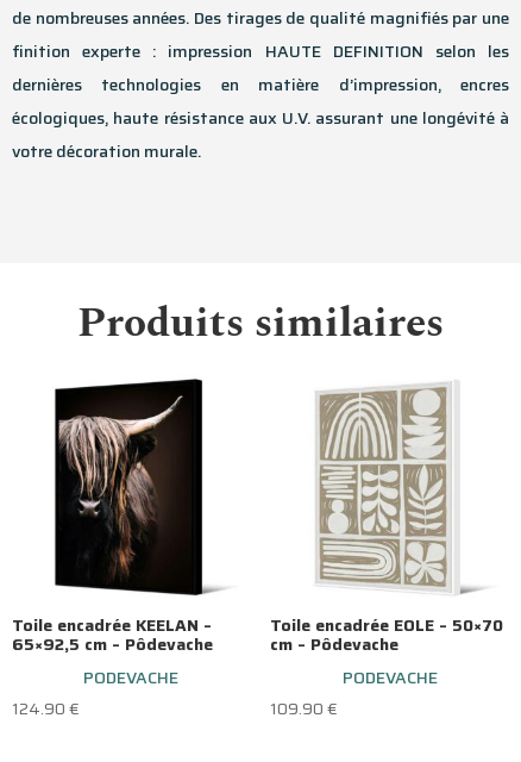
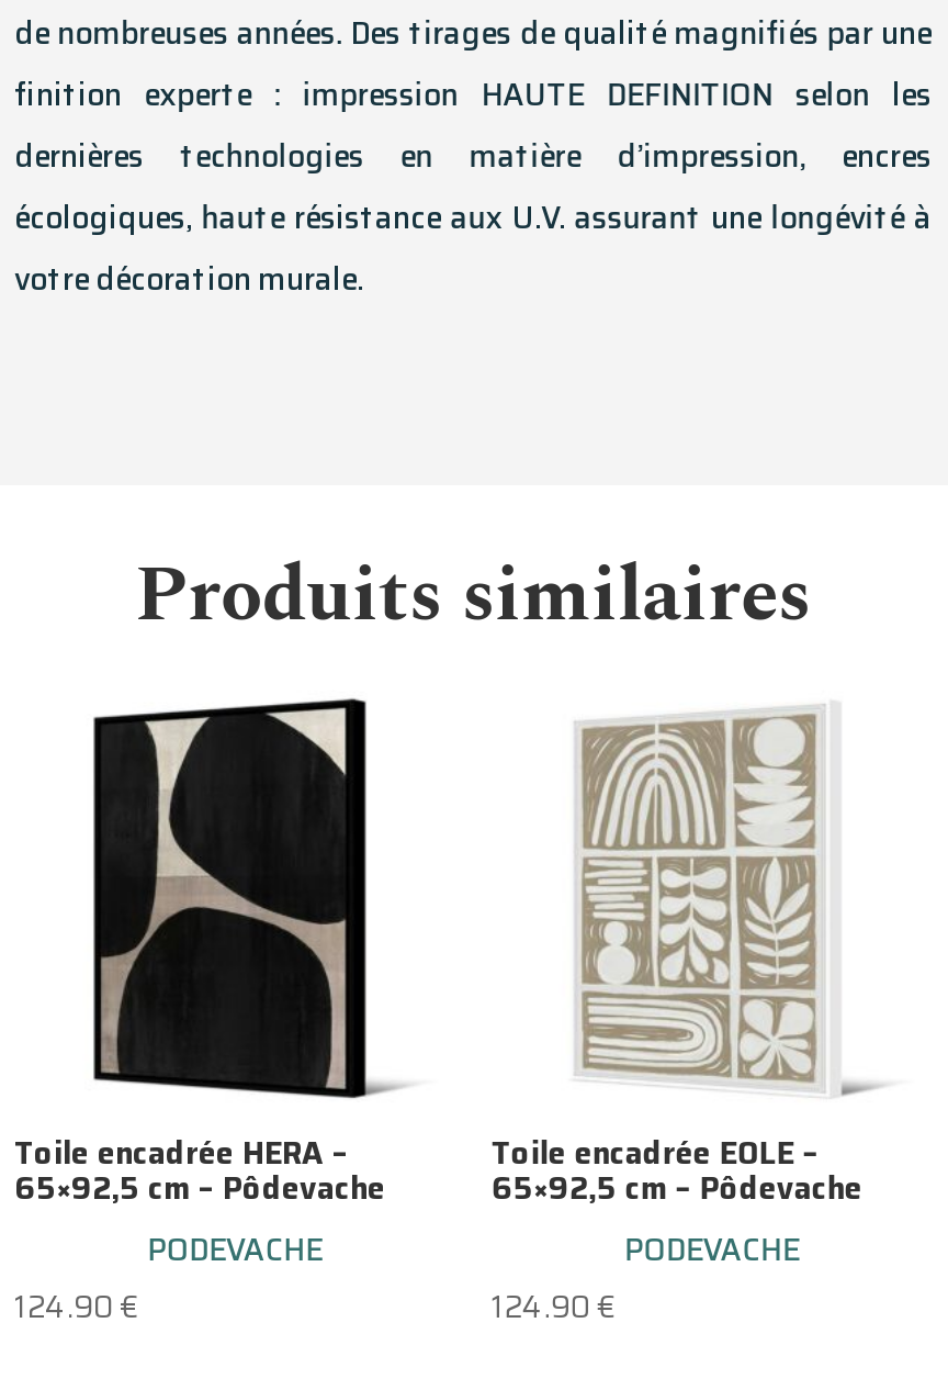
- [image]
- Toile encadrée KEELAN –
+ [image]
+ Toile encadrée HERA –

- Toile encadrée EOLE – 50×70
- cm – Pôdevache
+ Toile encadrée EOLE –
+ 65×92,5 cm – Pôdevache

- 109.90 €
+ 124.90 €
